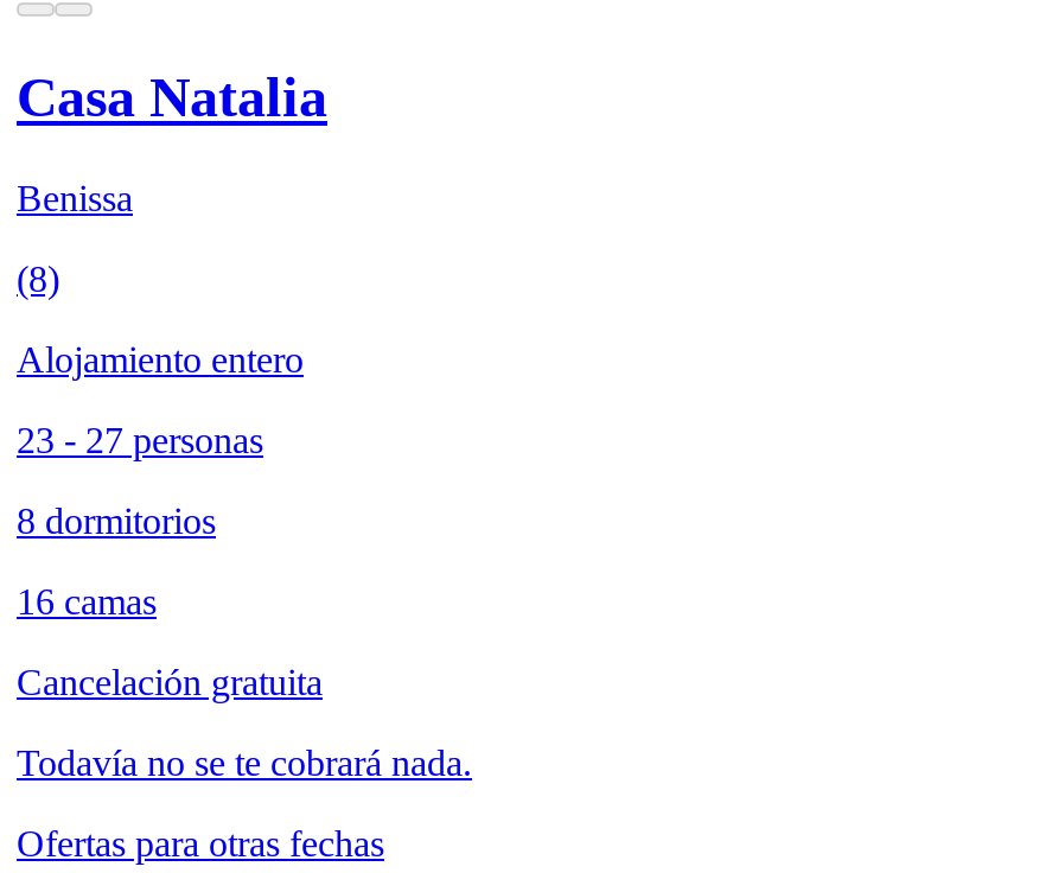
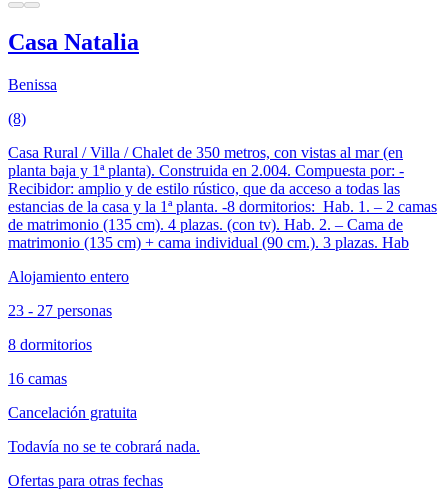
+ Casa Rural / Villa / Chalet de 350 metros, con vistas al mar (en
+ planta baja y 1ª planta). Construida en 2.004. Compuesta por: -
+ Recibidor: amplio y de estilo rústico, que da acceso a todas las
+ estancias de la casa y la 1ª planta. -8 dormitorios: Hab. 1. – 2 camas
+ de matrimonio (135 cm). 4 plazas. (con tv). Hab. 2. – Cama de
+ matrimonio (135 cm) + cama individual (90 cm.). 3 plazas. Hab
